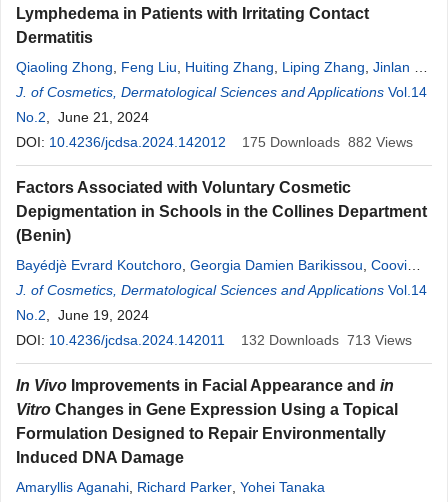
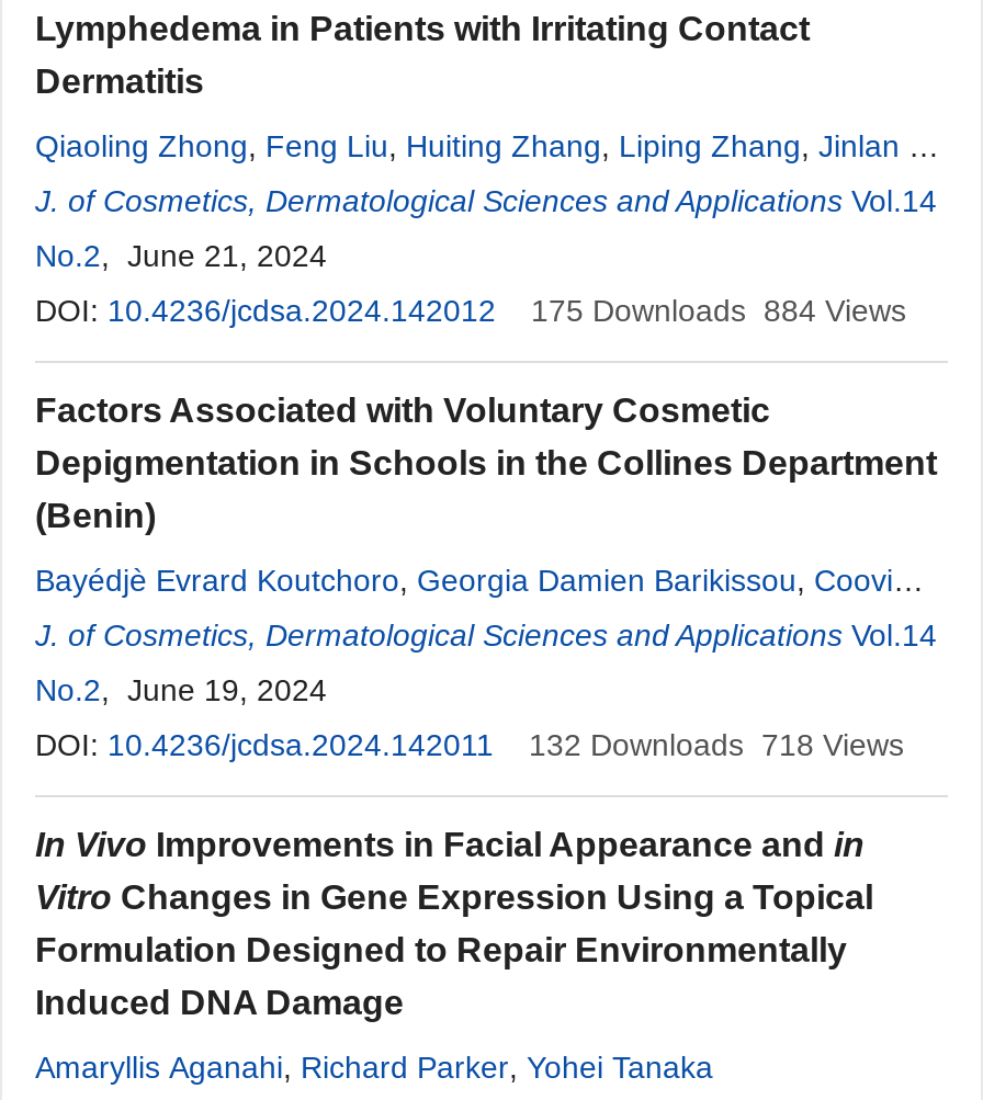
- 175 Downloads 882 Views
+ 175 Downloads 884 Views

- 132 Downloads 713 Views
+ 132 Downloads 718 Views
